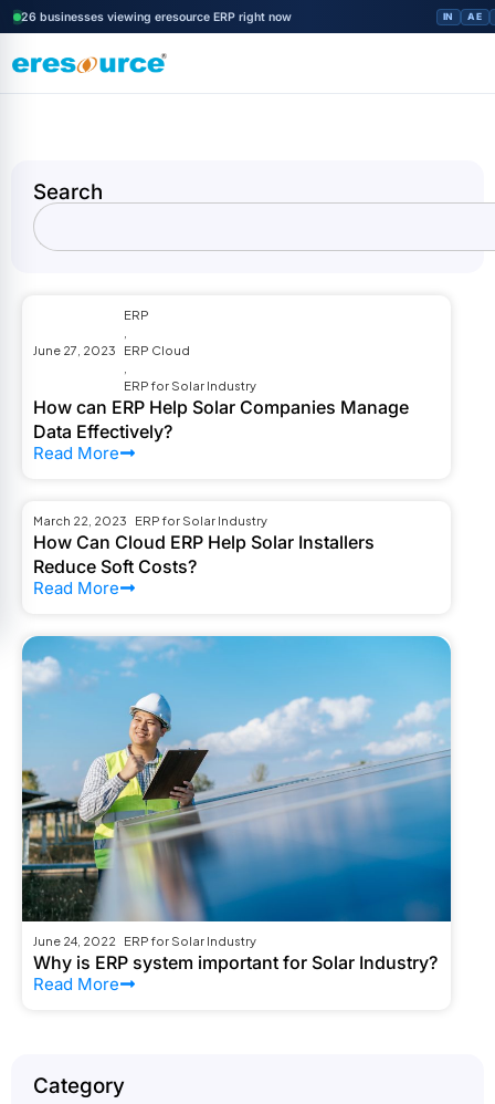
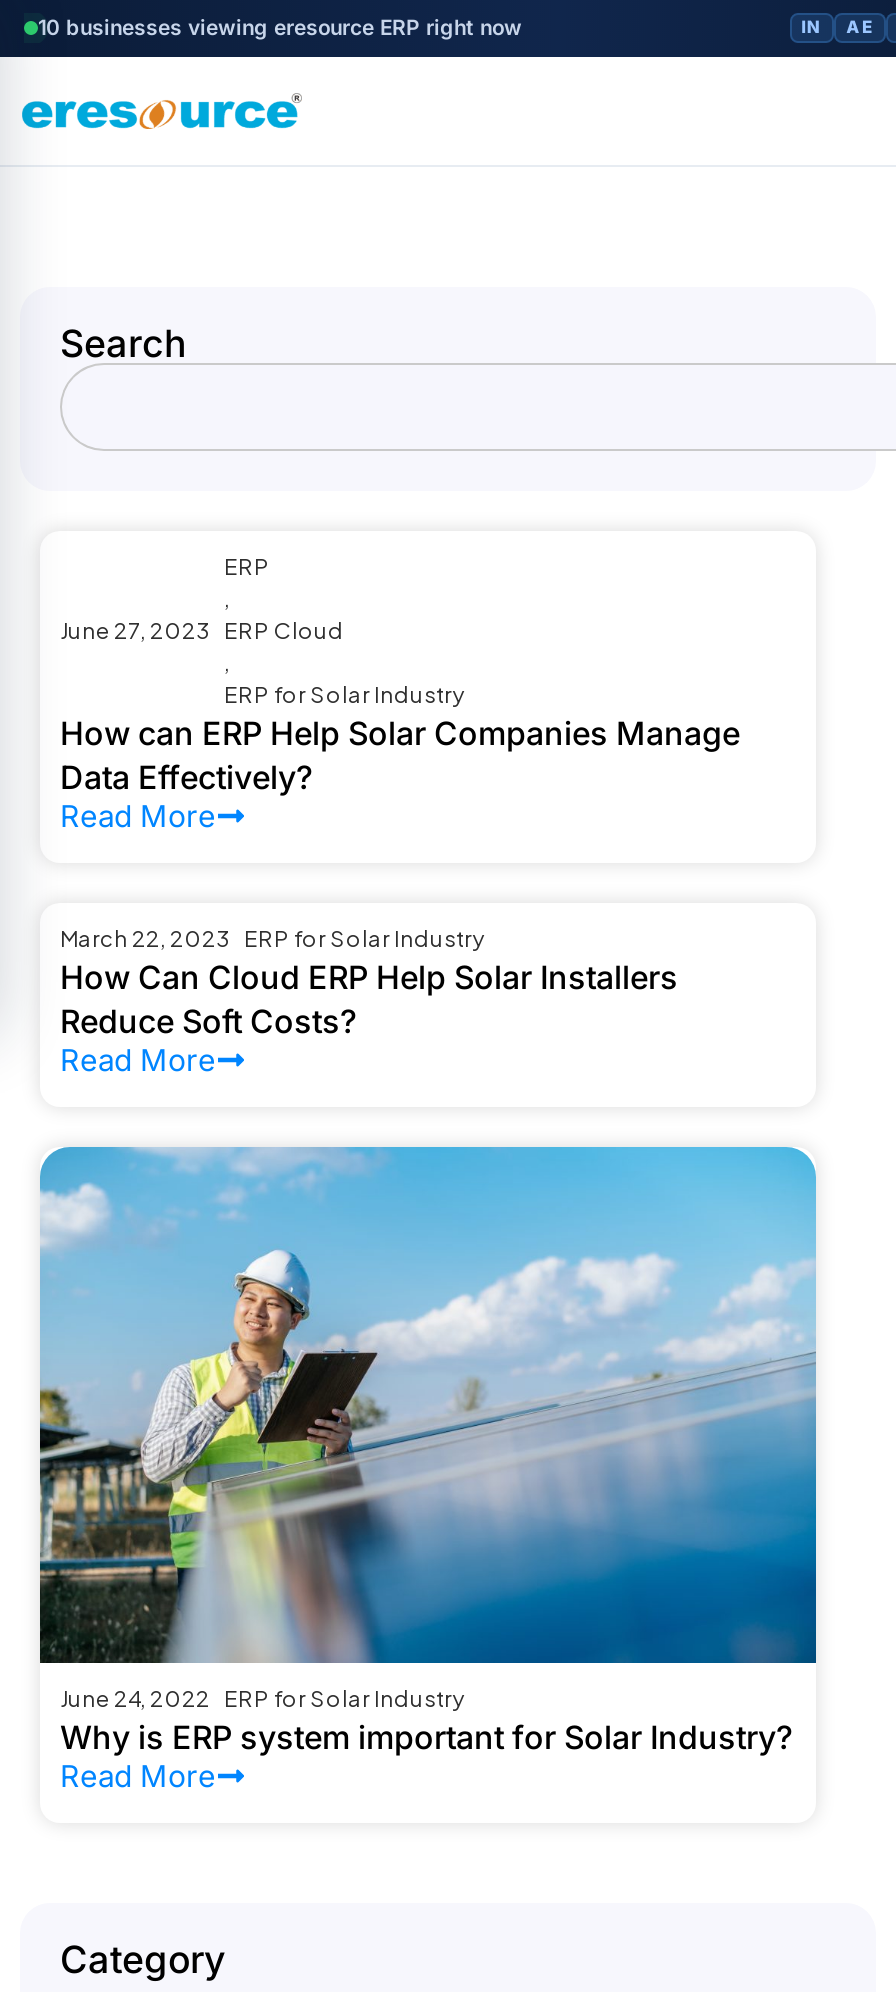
- 26 businesses viewing eresource ERP right now
+ 10 businesses viewing eresource ERP right now
